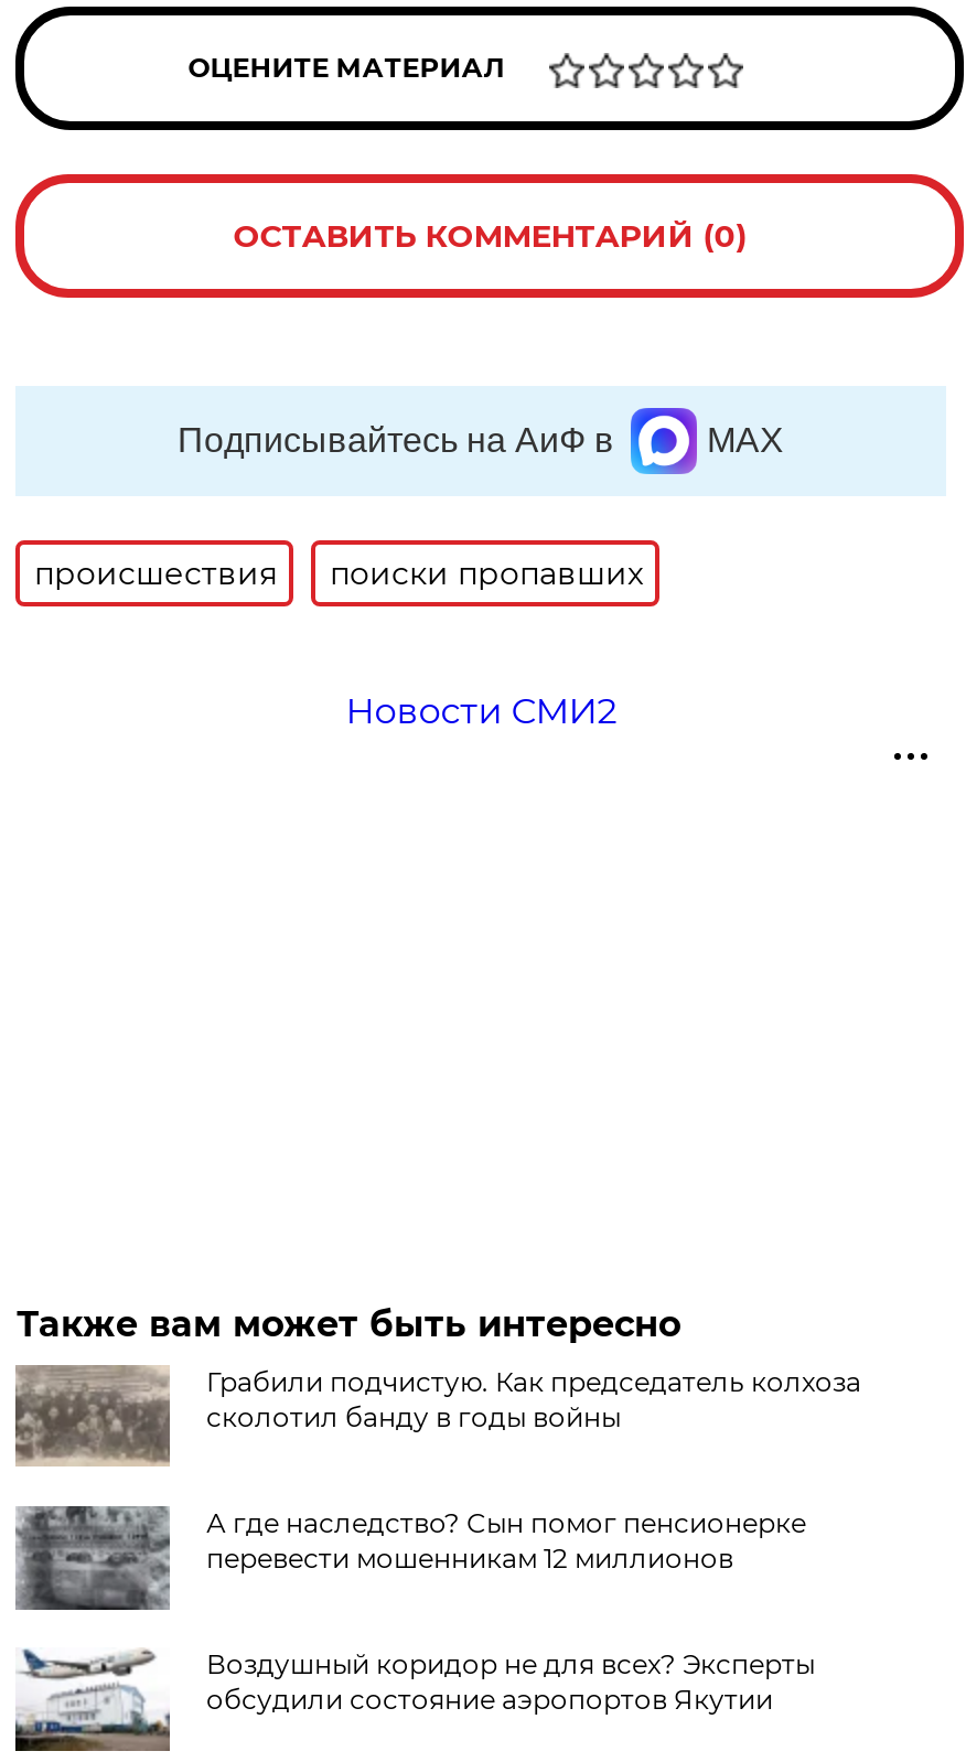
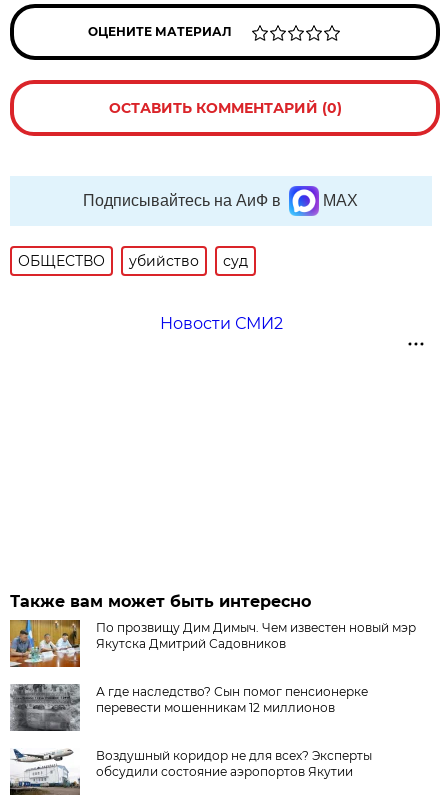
- происшествия
- поиски пропавших
+ ОБЩЕСТВО
+ убийство
+ суд

- [image]
- Грабили подчистую. Как председатель колхоза
- сколотил банду в годы войны
+ [image]
+ По прозвищу Дим Димыч. Чем известен новый мэр
+ Якутска Дмитрий Садовников
